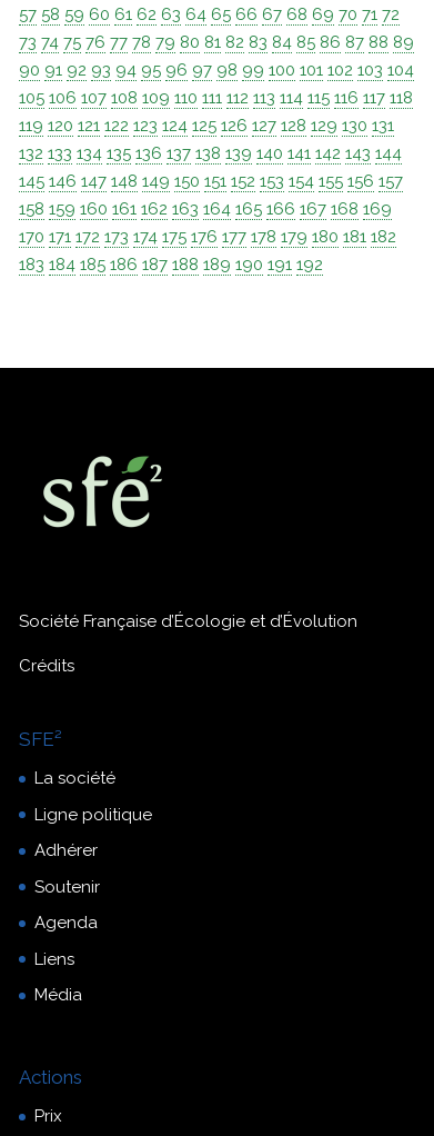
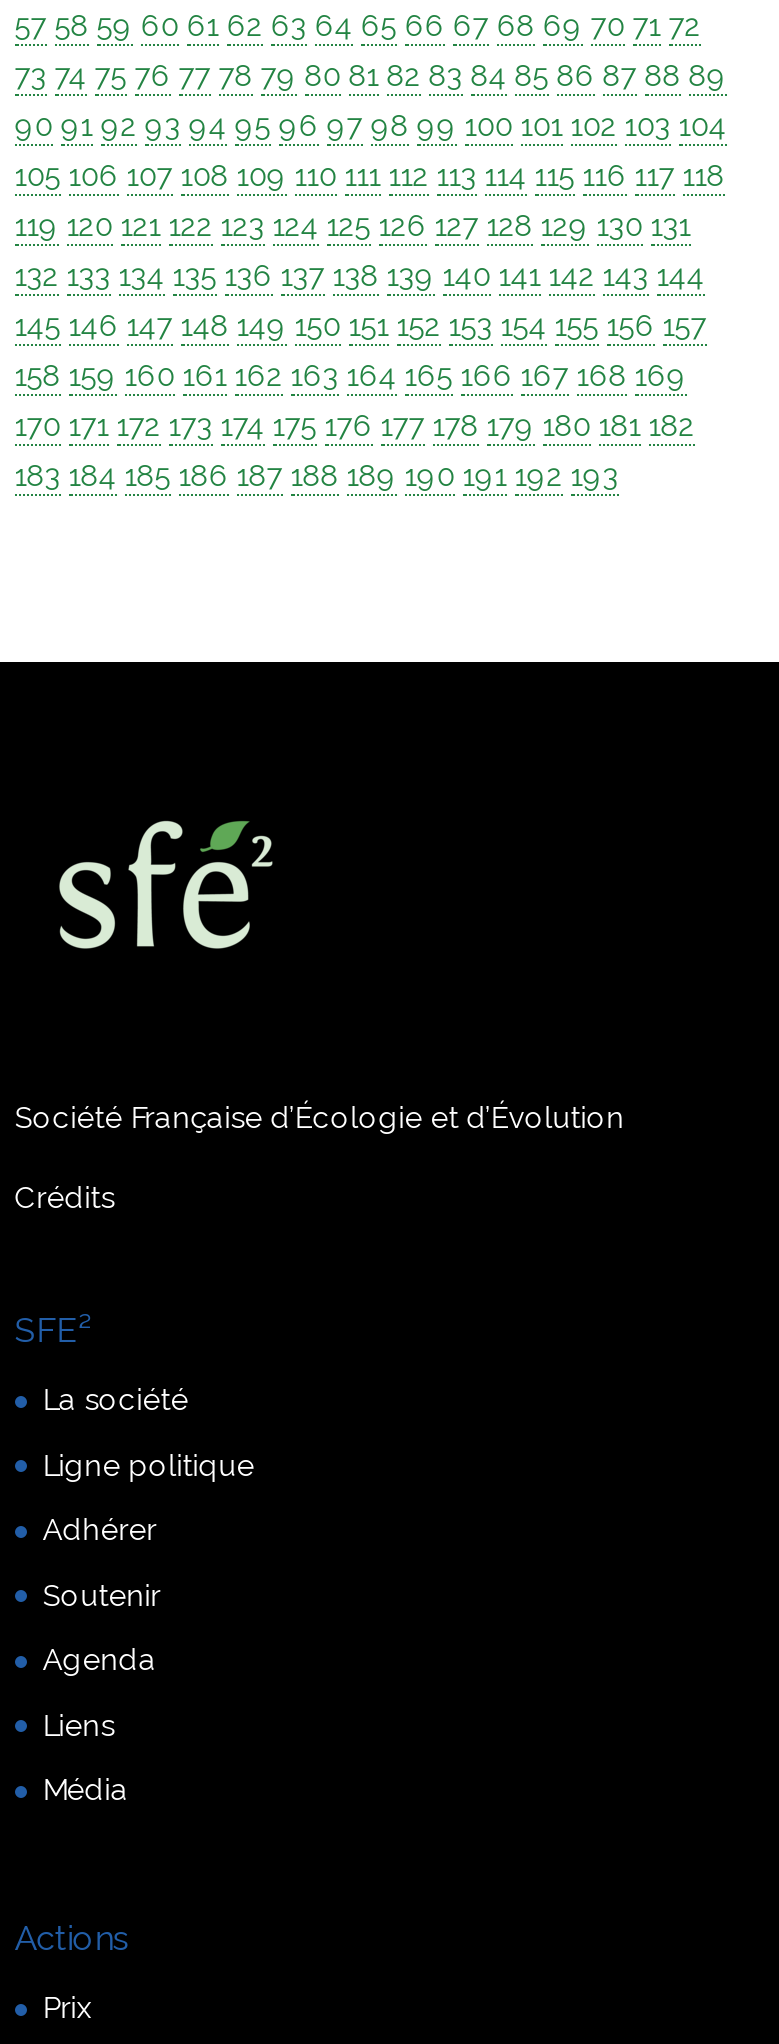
- 183 184 185 186 187 188 189 190 191 192
+ 183 184 185 186 187 188 189 190 191 192 193
